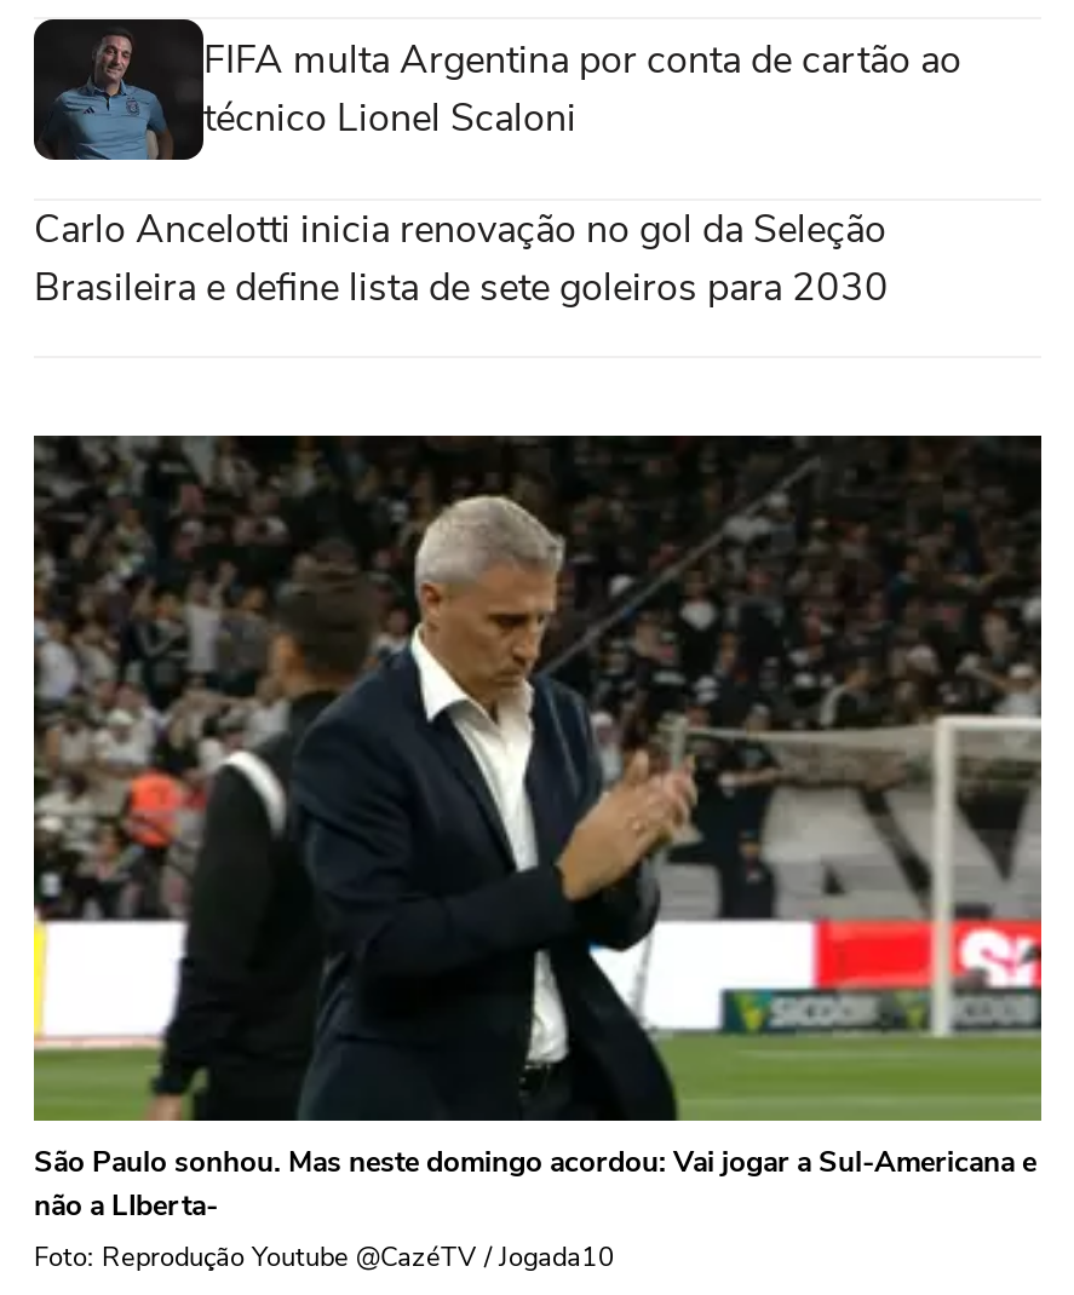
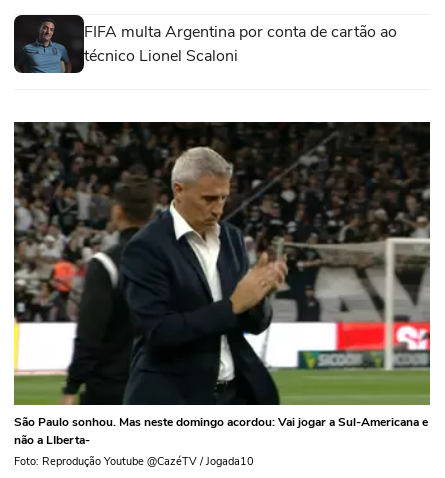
- Carlo Ancelotti inicia renovação no gol da Seleção
- Brasileira e define lista de sete goleiros para 2030
